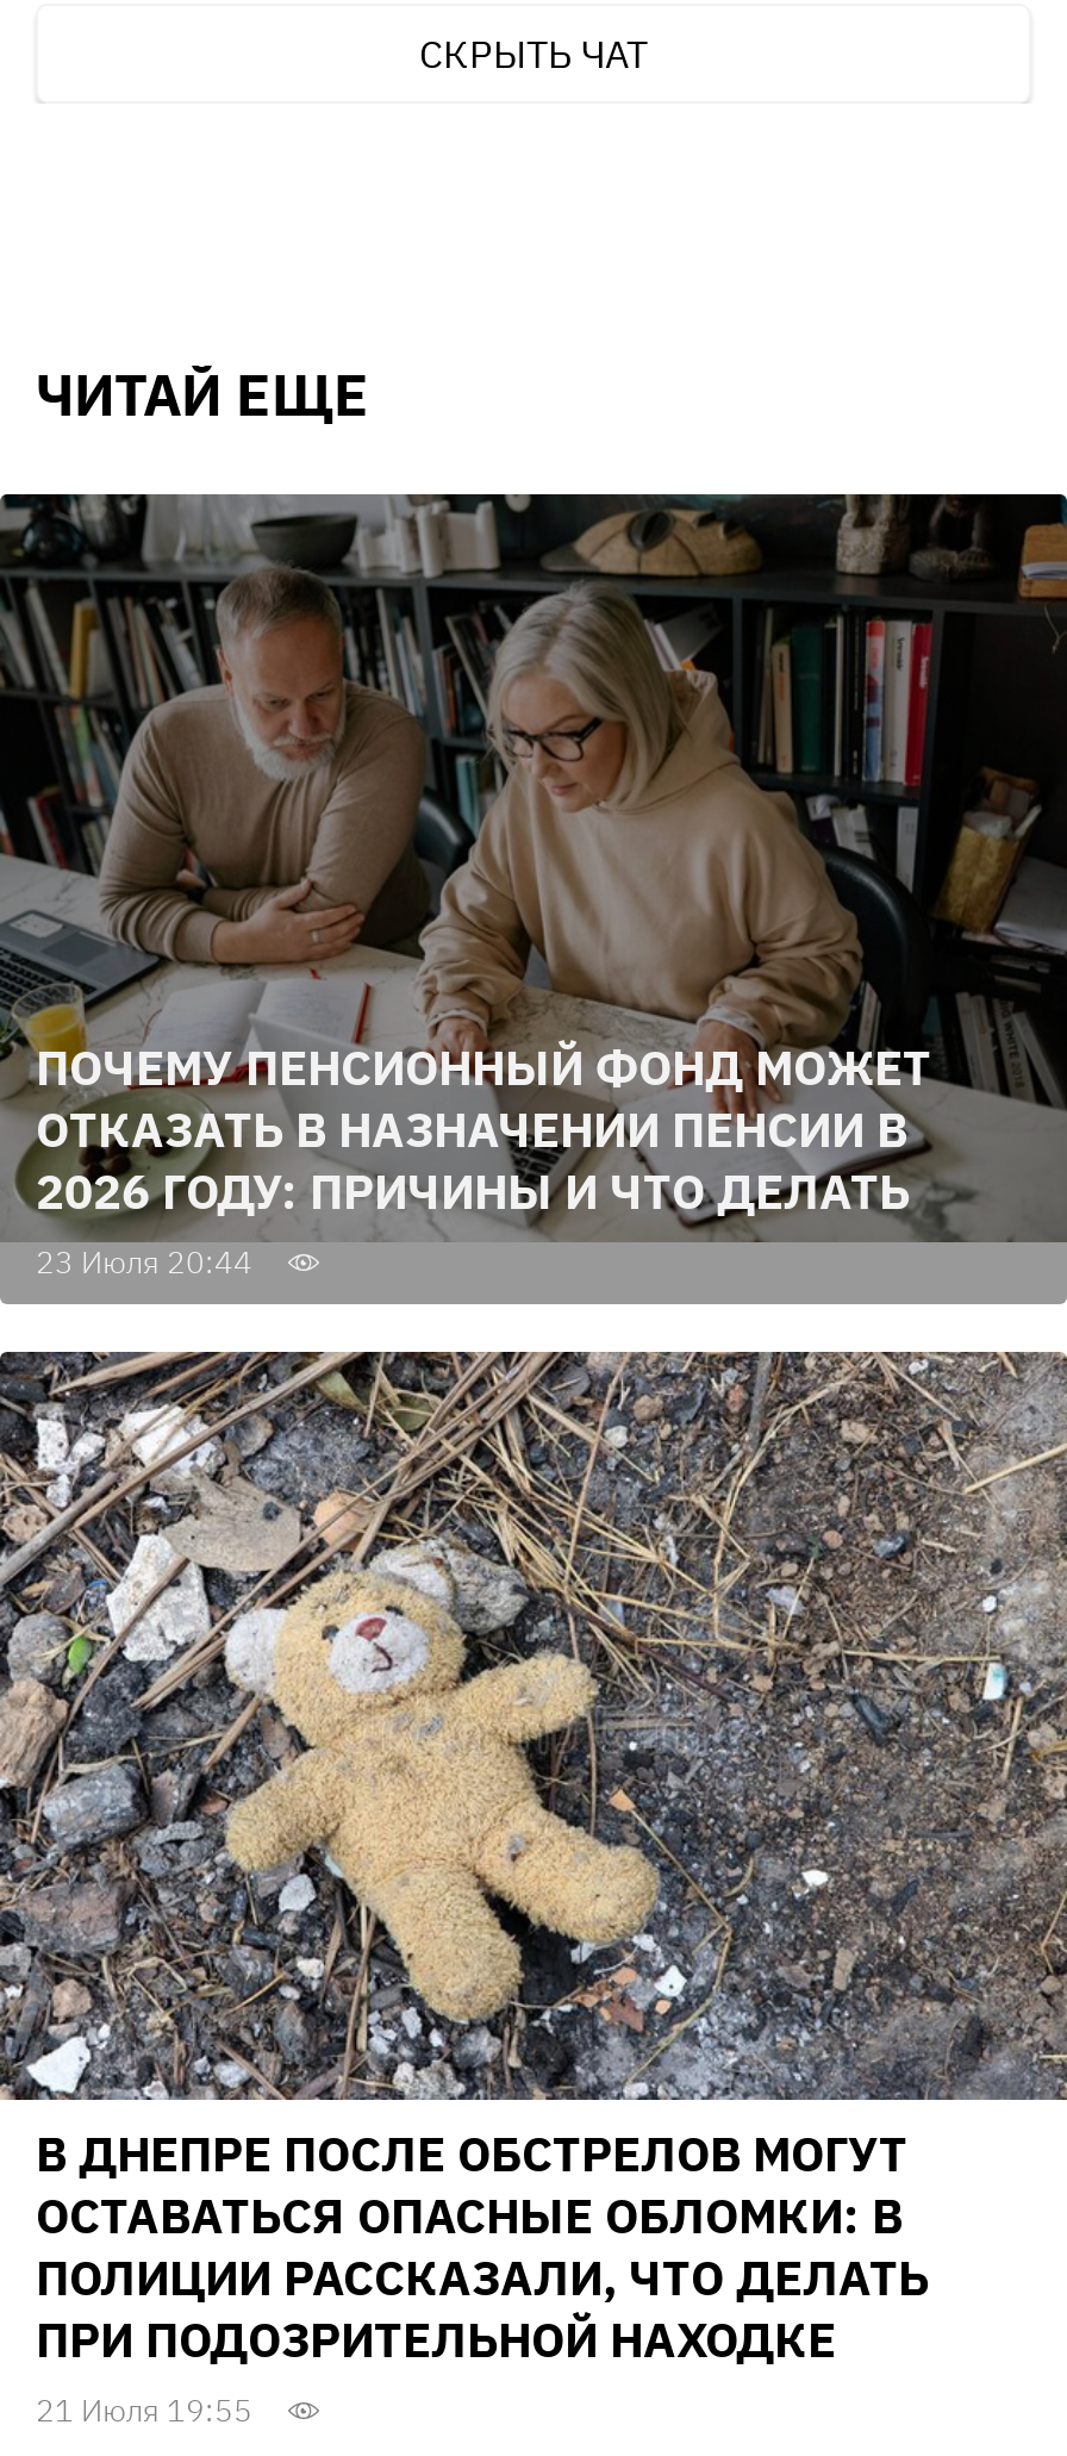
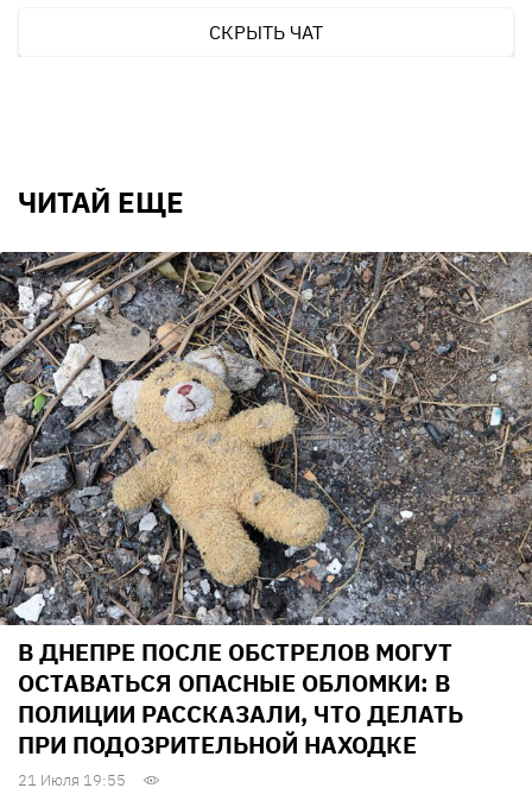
- [image]
- ПОЧЕМУ ПЕНСИОННЫЙ ФОНД МОЖЕТ
- ОТКАЗАТЬ В НАЗНАЧЕНИИ ПЕНСИИ В
- 2026 ГОДУ: ПРИЧИНЫ И ЧТО ДЕЛАТЬ
- 23 Июля 20:44
